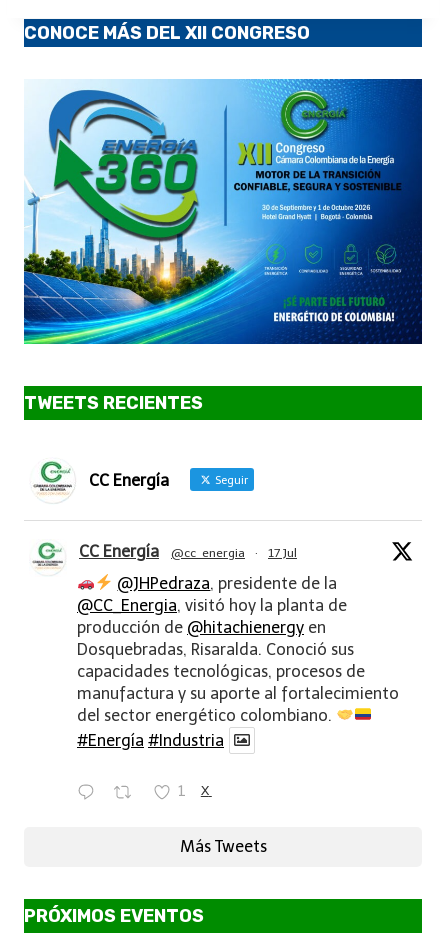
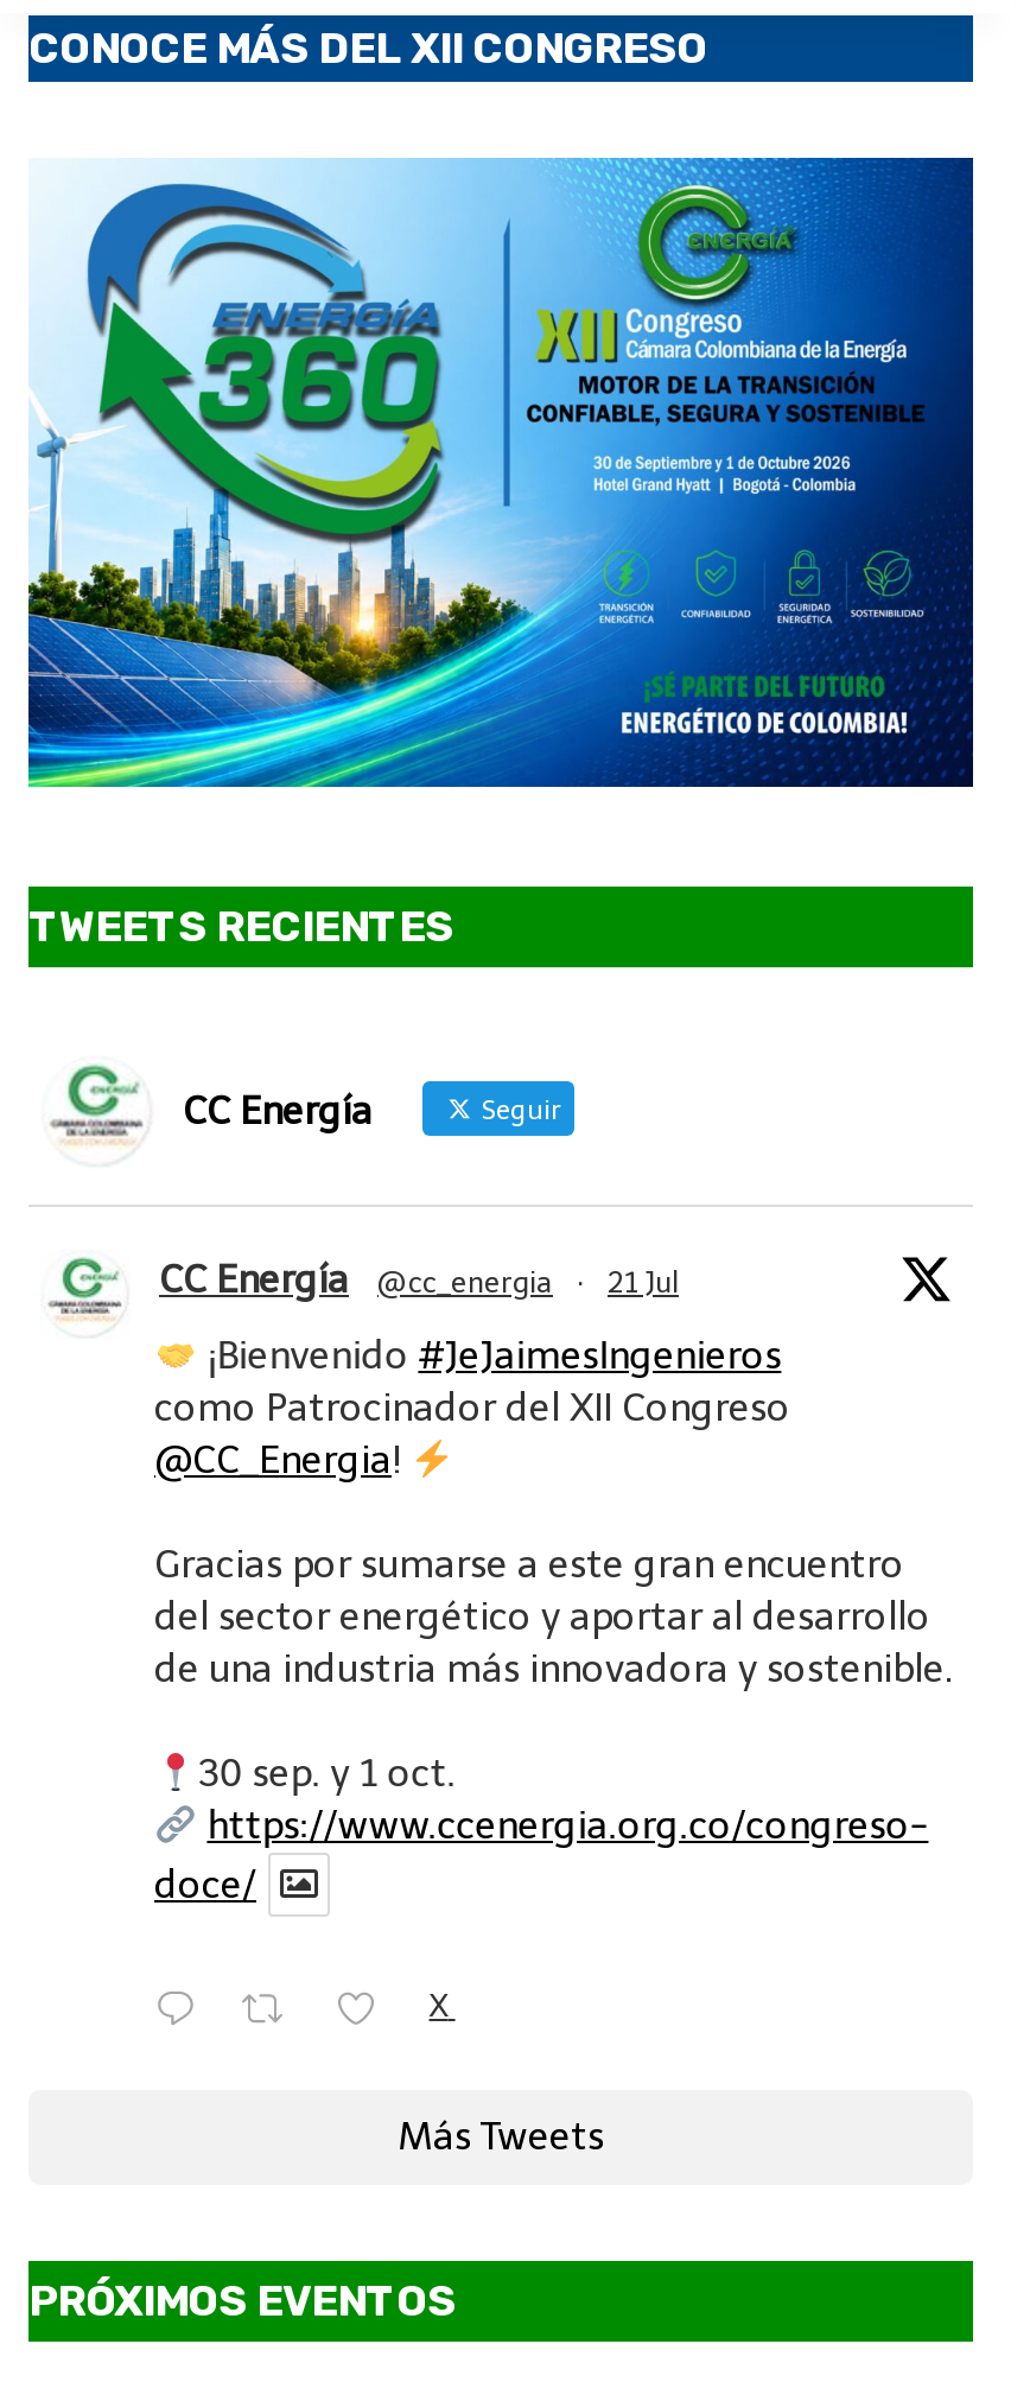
- 17 Jul
- @JHPedraza, presidente de la
- @CC_Energia, visitó hoy la planta de
- producción de @hitachienergy en
- Dosquebradas, Risaralda. Conoció sus
- capacidades tecnológicas, procesos de
- manufactura y su aporte al fortalecimiento
- del sector energético colombiano.
- #Energía #Industria
- 1
+ 21 Jul
+ ¡Bienvenido #JeJaimesIngenieros
+ como Patrocinador del XII Congreso
+ @CC_Energia!
+ Gracias por sumarse a este gran encuentro
+ del sector energético y aportar al desarrollo
+ de una industria más innovadora y sostenible.
+ 30 sep. y 1 oct.
+ https://www.ccenergia.org.co/congreso-
+ doce/
